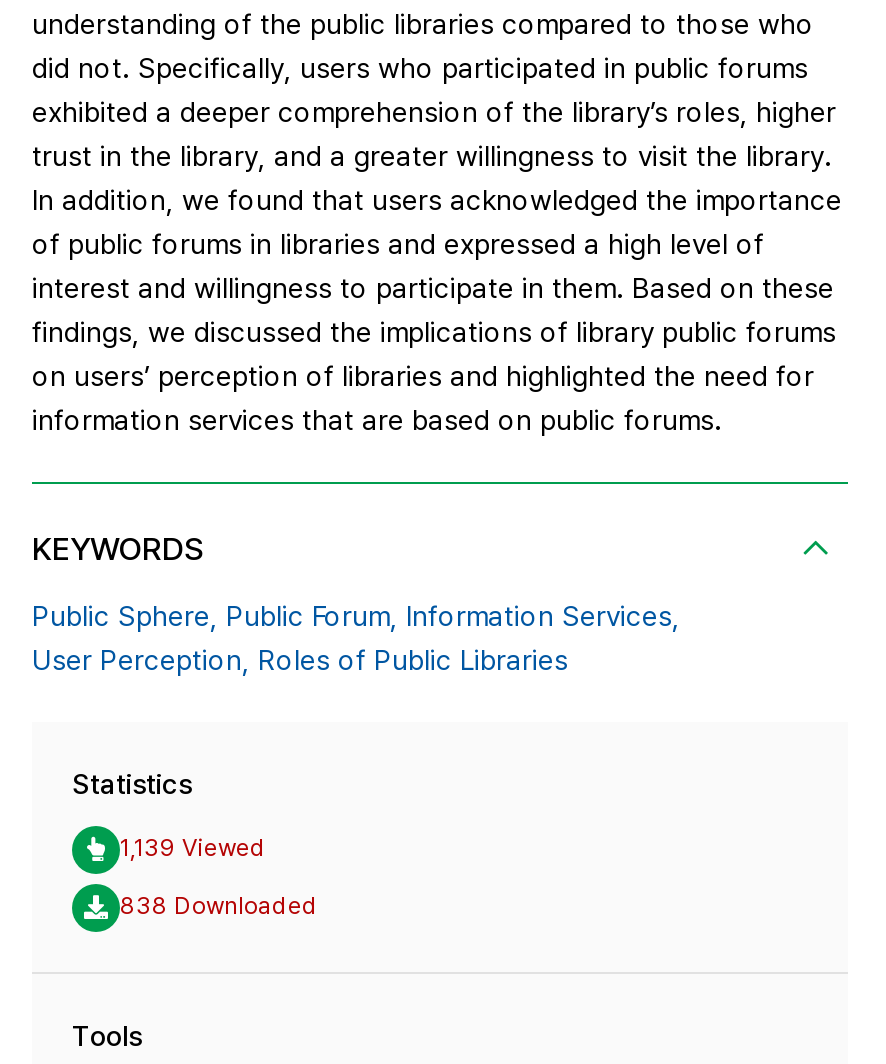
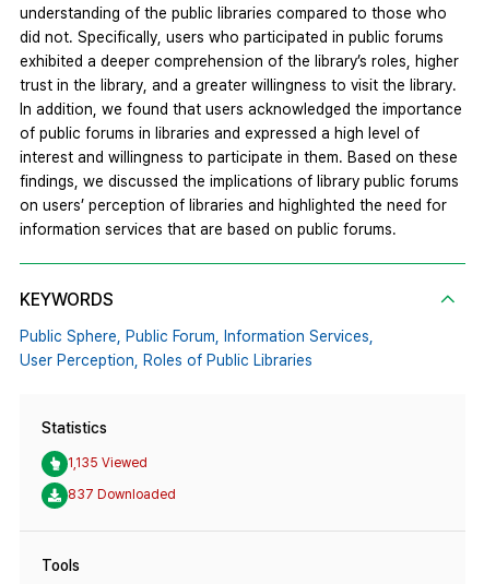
- 1,139 Viewed
+ 1,135 Viewed

- 838 Downloaded
+ 837 Downloaded
